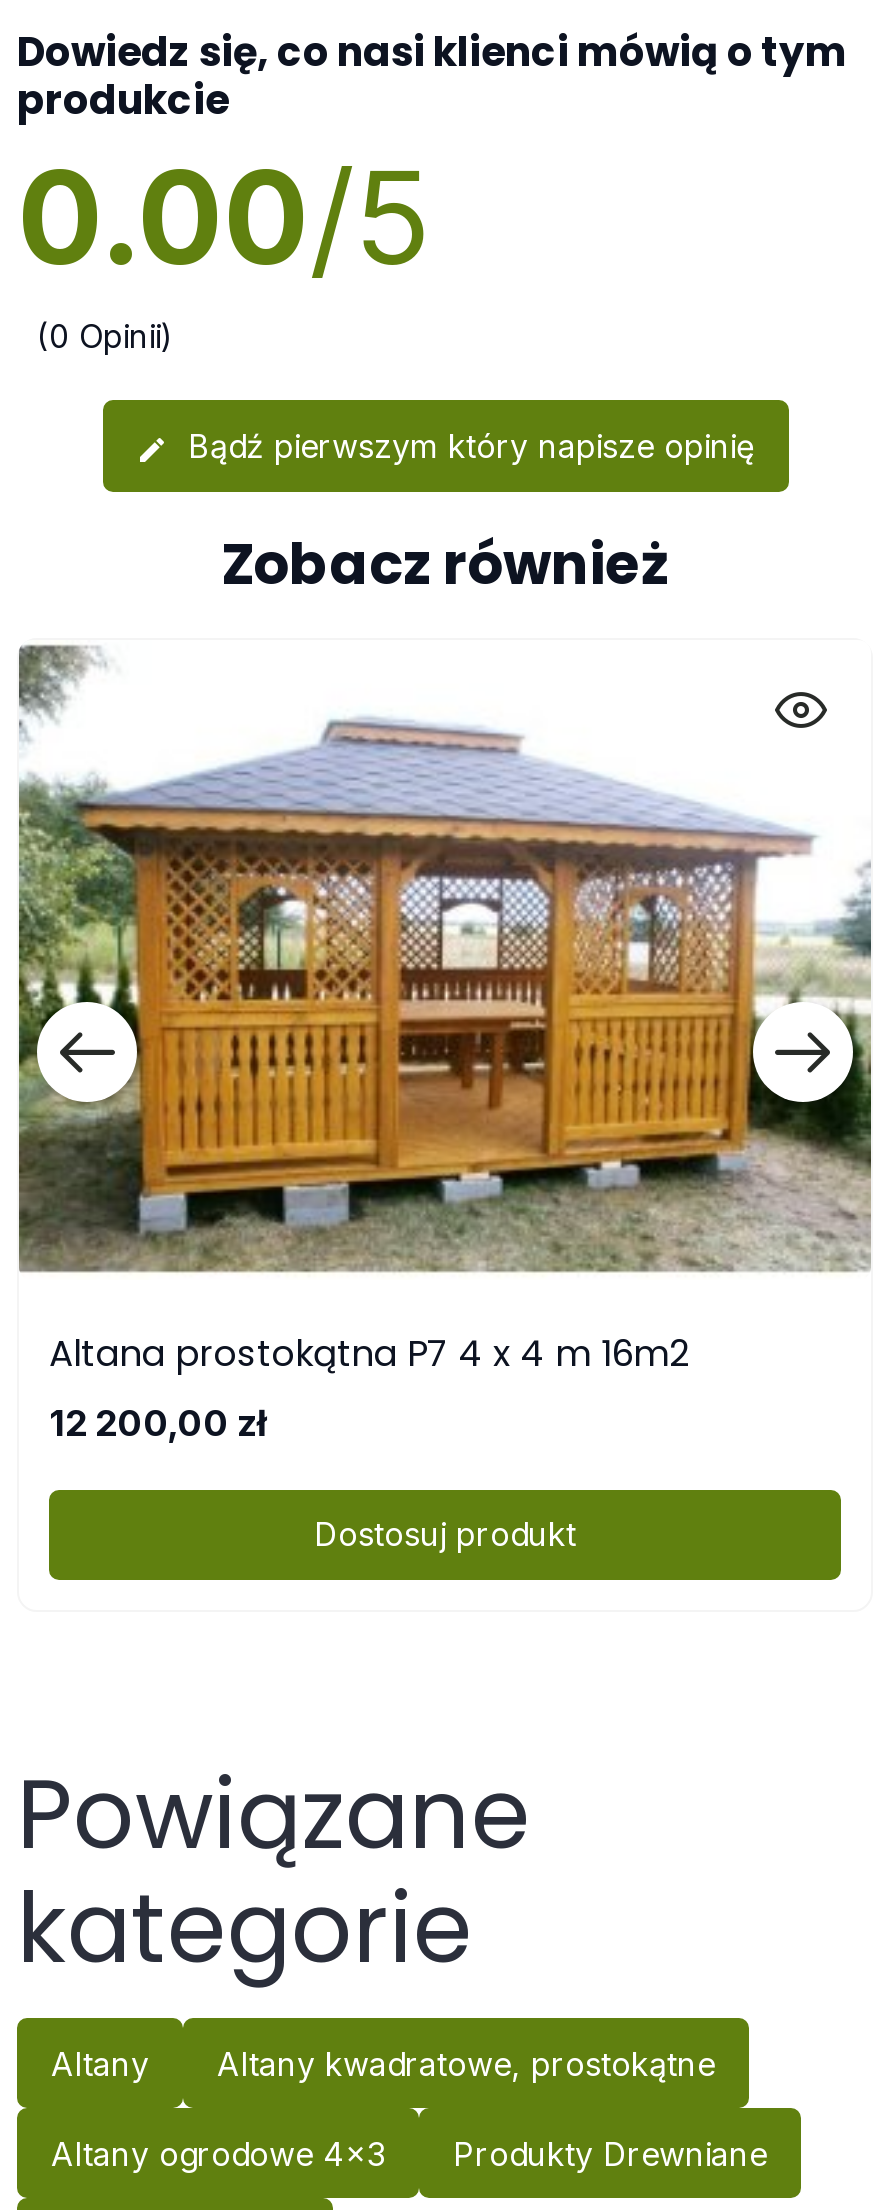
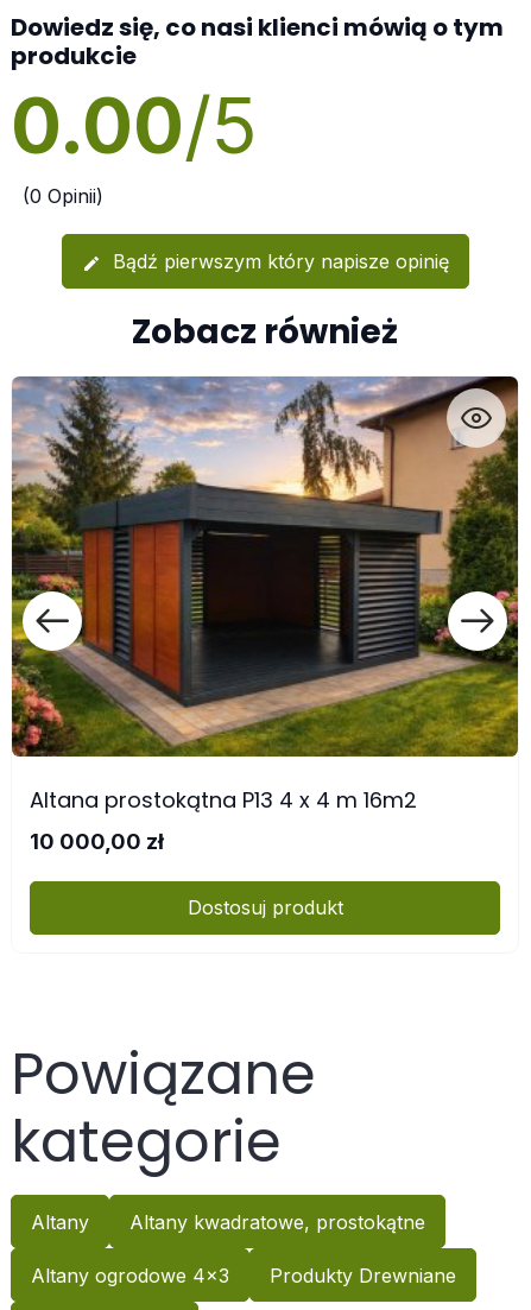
- [image]
- Altana prostokątna P7 4 x 4 m 16m2
+ [image]
+ Altana prostokątna P13 4 x 4 m 16m2

- 12 200,00 zł
+ 10 000,00 zł
